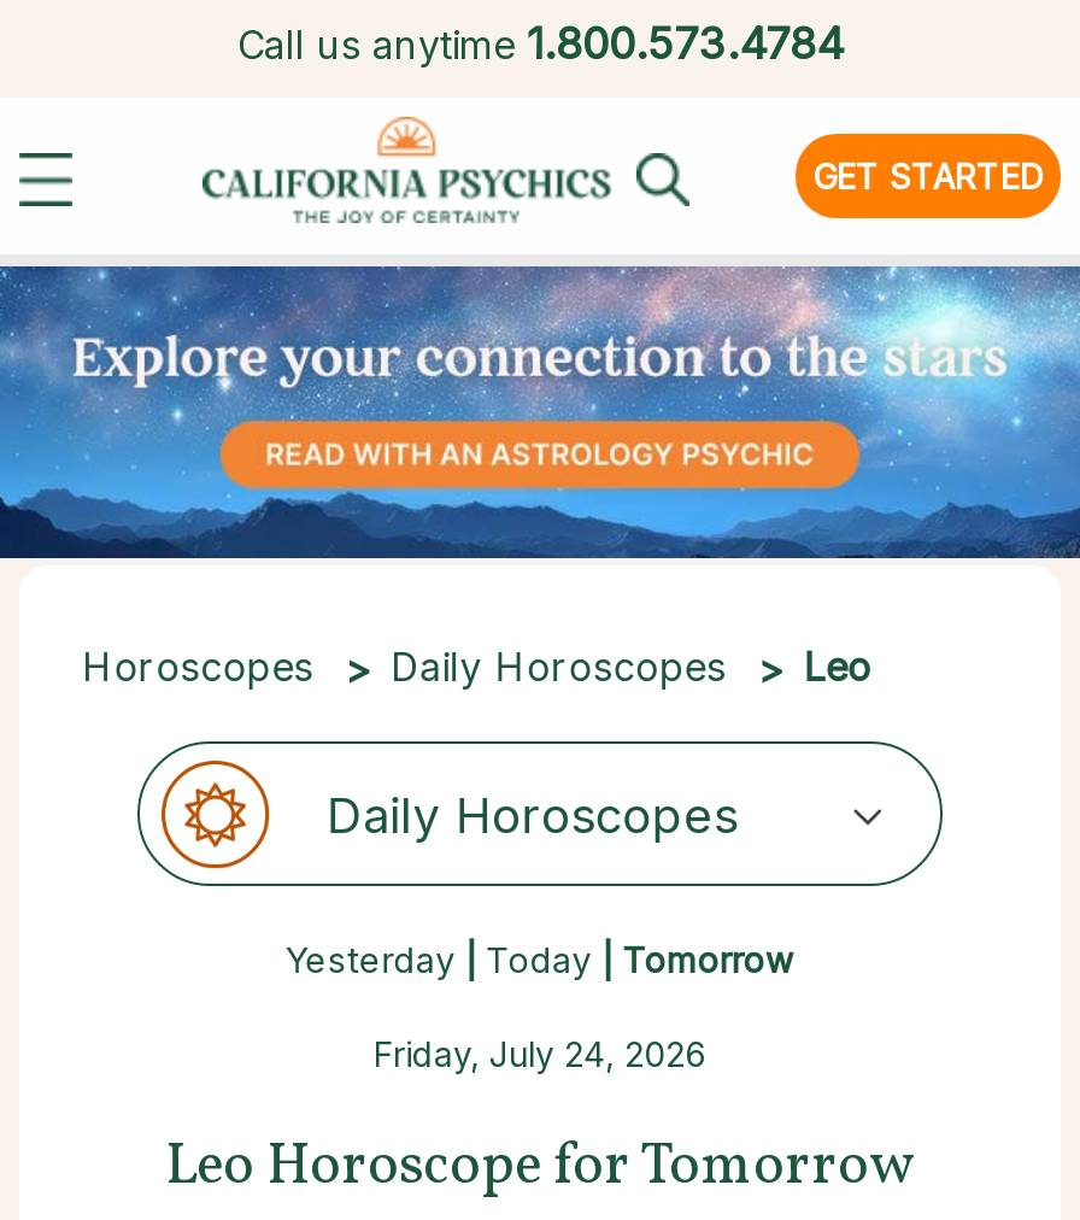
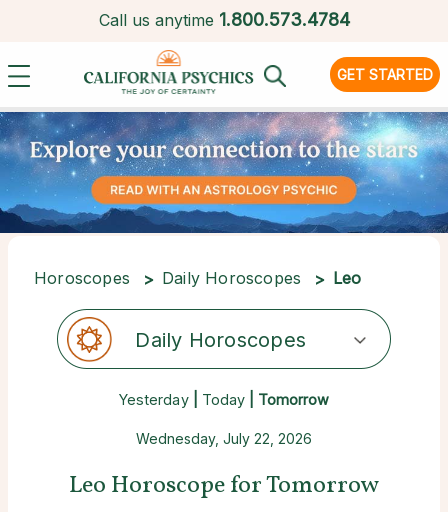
- Friday, July 24, 2026
+ Wednesday, July 22, 2026
